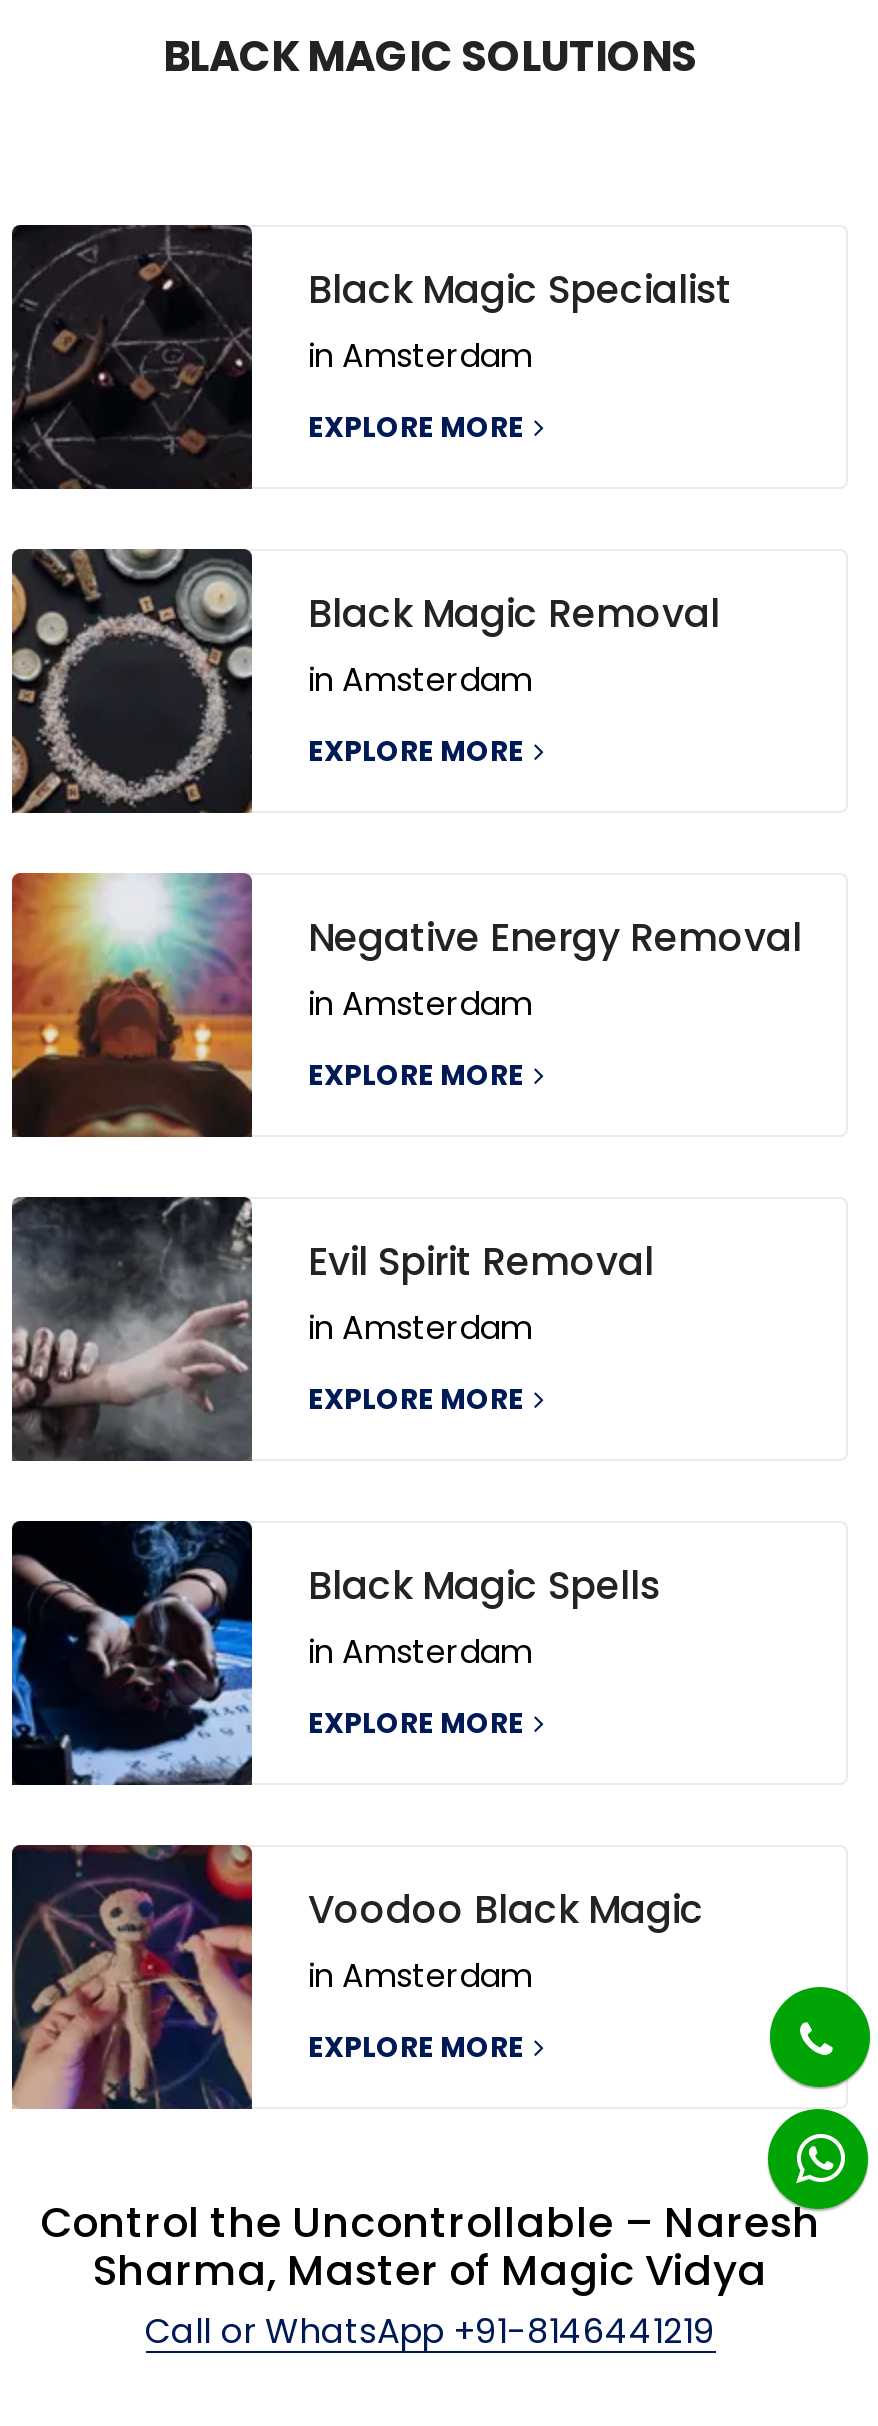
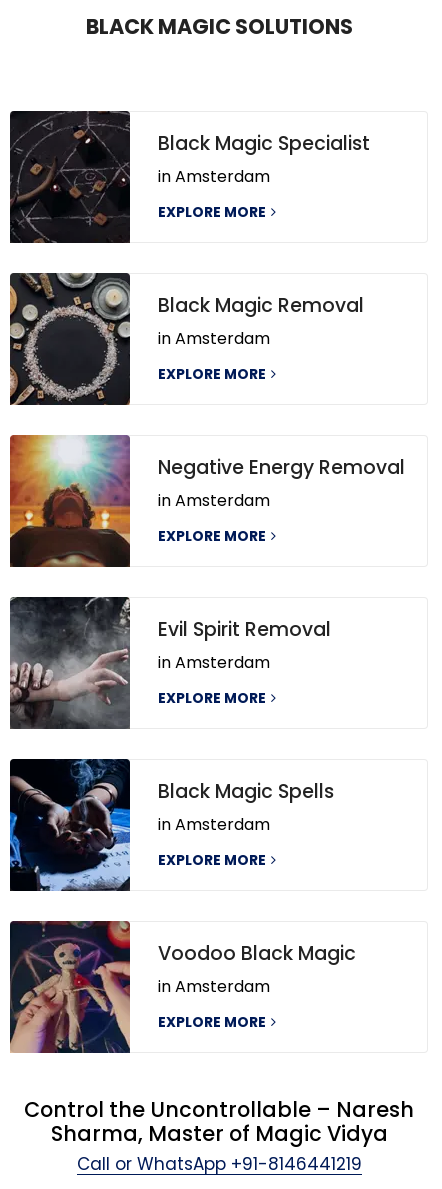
- [image]

- [image]
